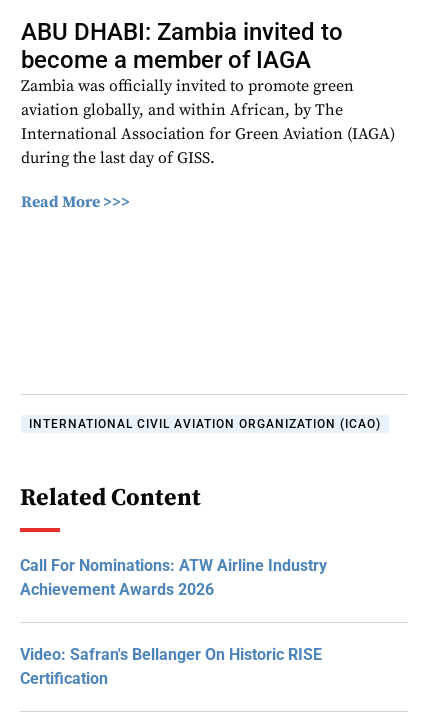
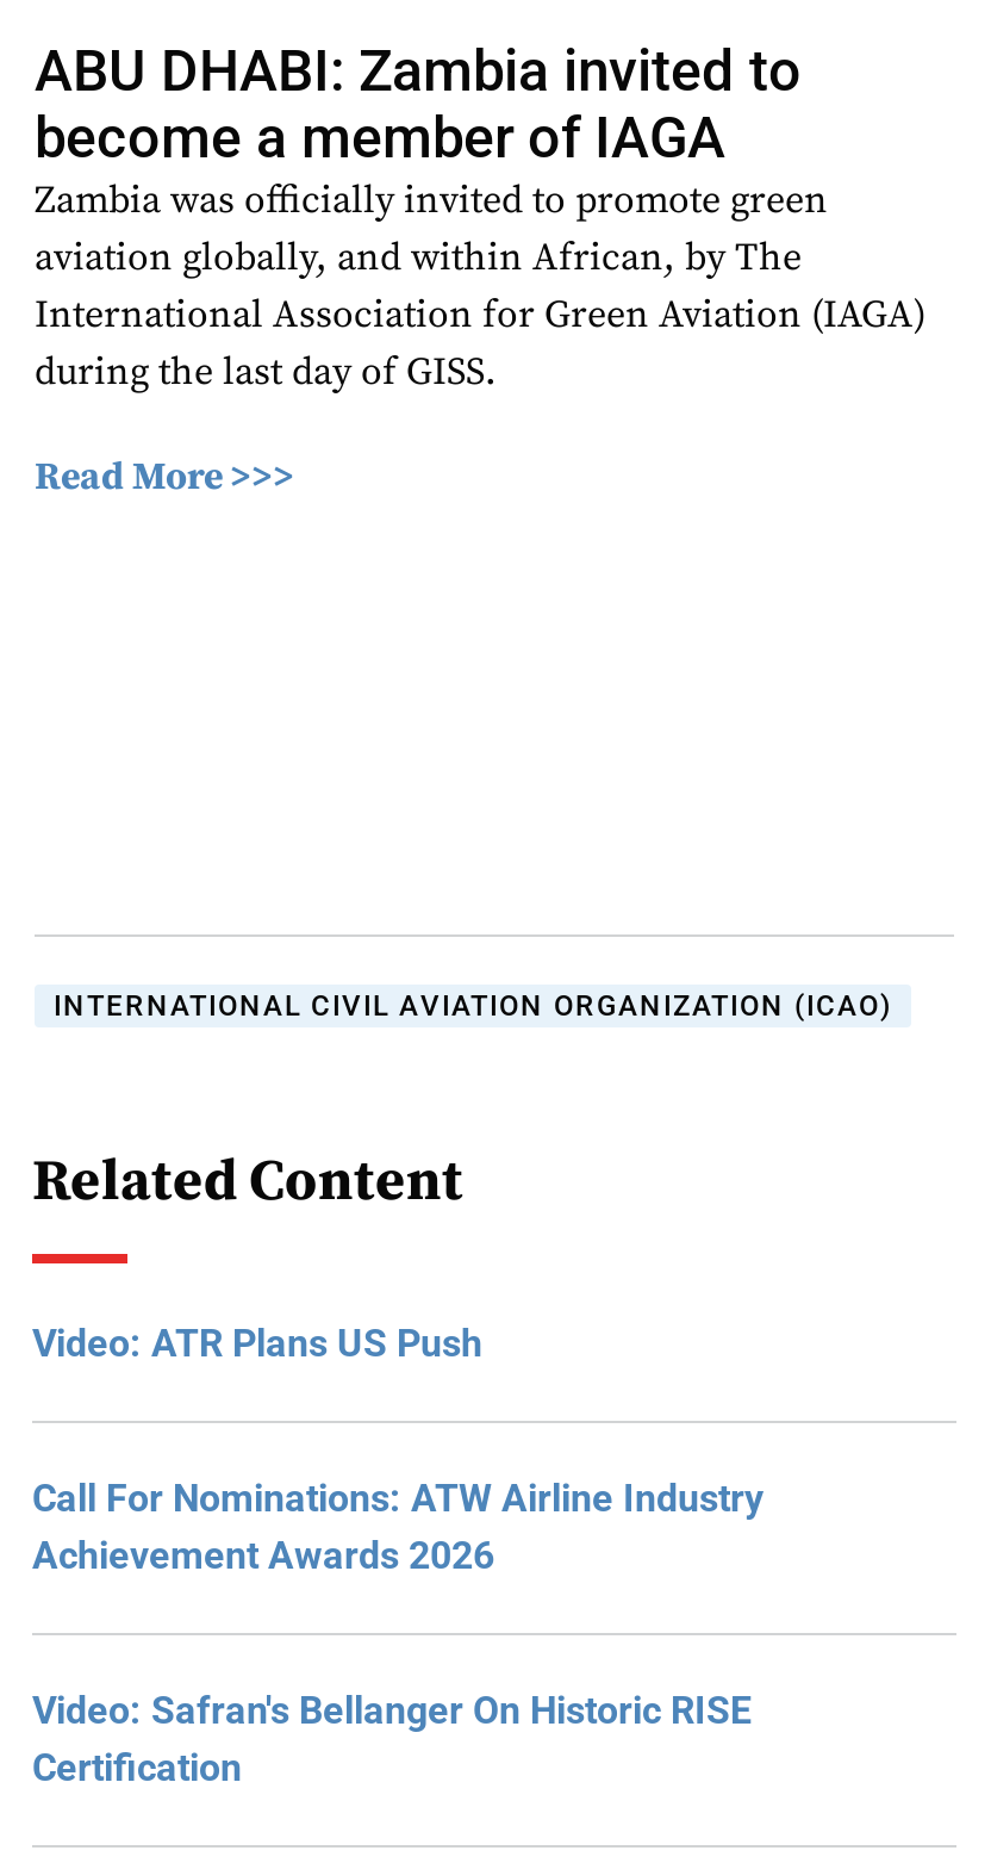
+ Video: ATR Plans US Push
